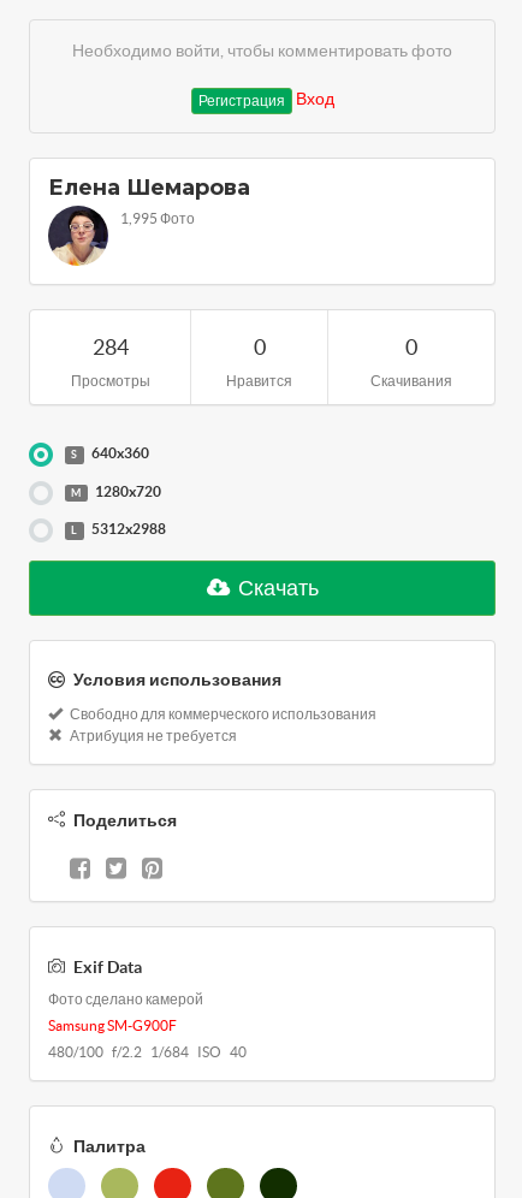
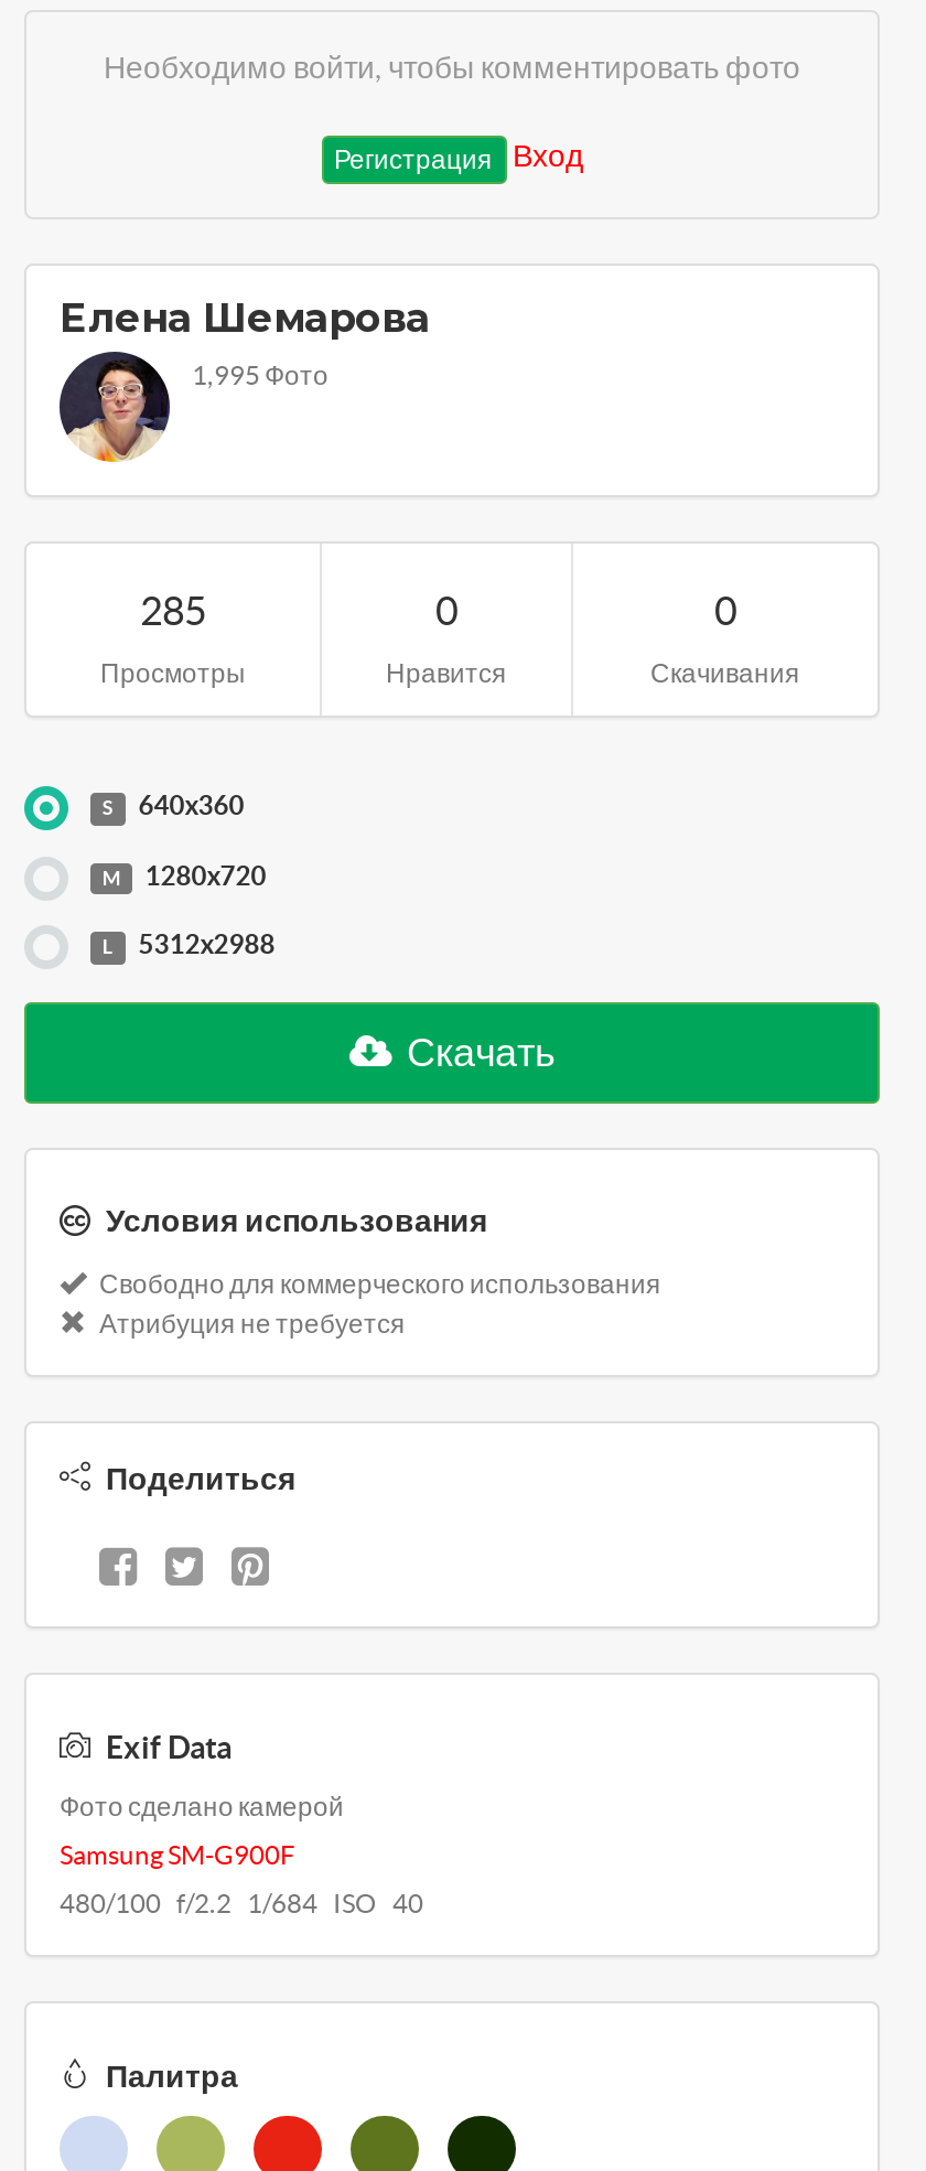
- 284
+ 285
